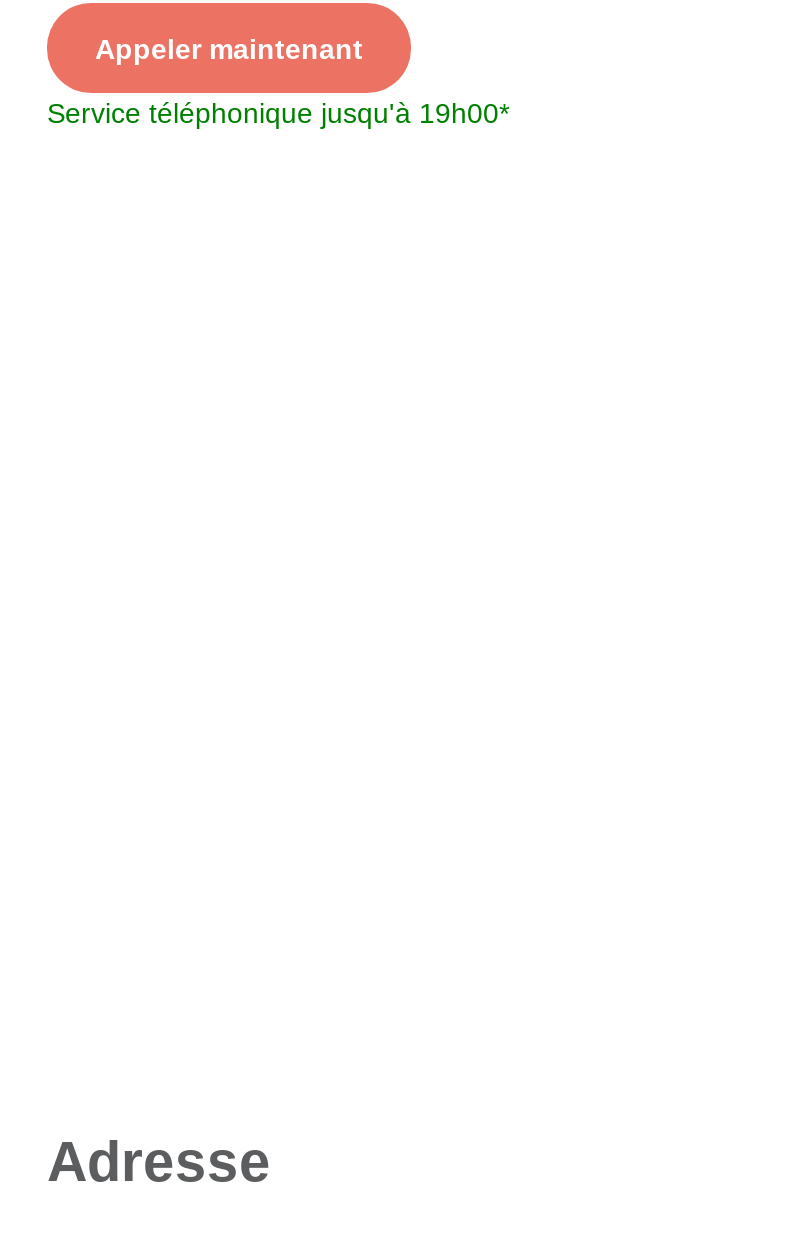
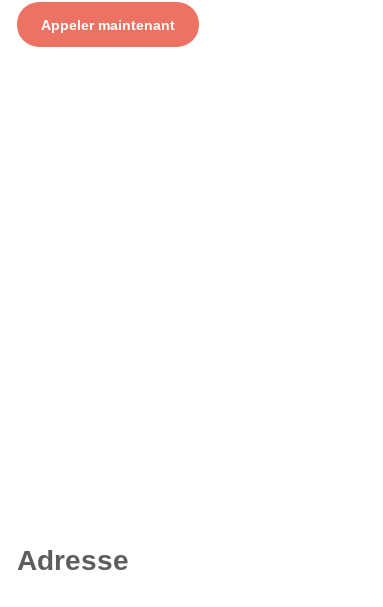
- Service téléphonique jusqu'à 19h00*
